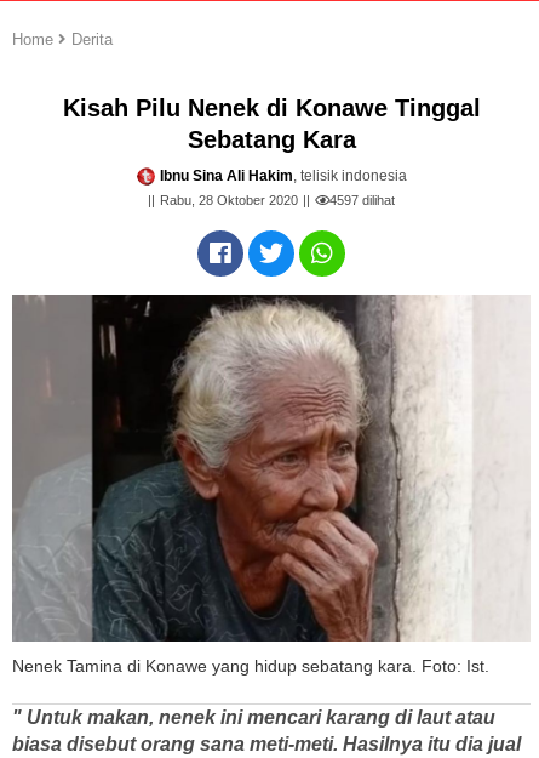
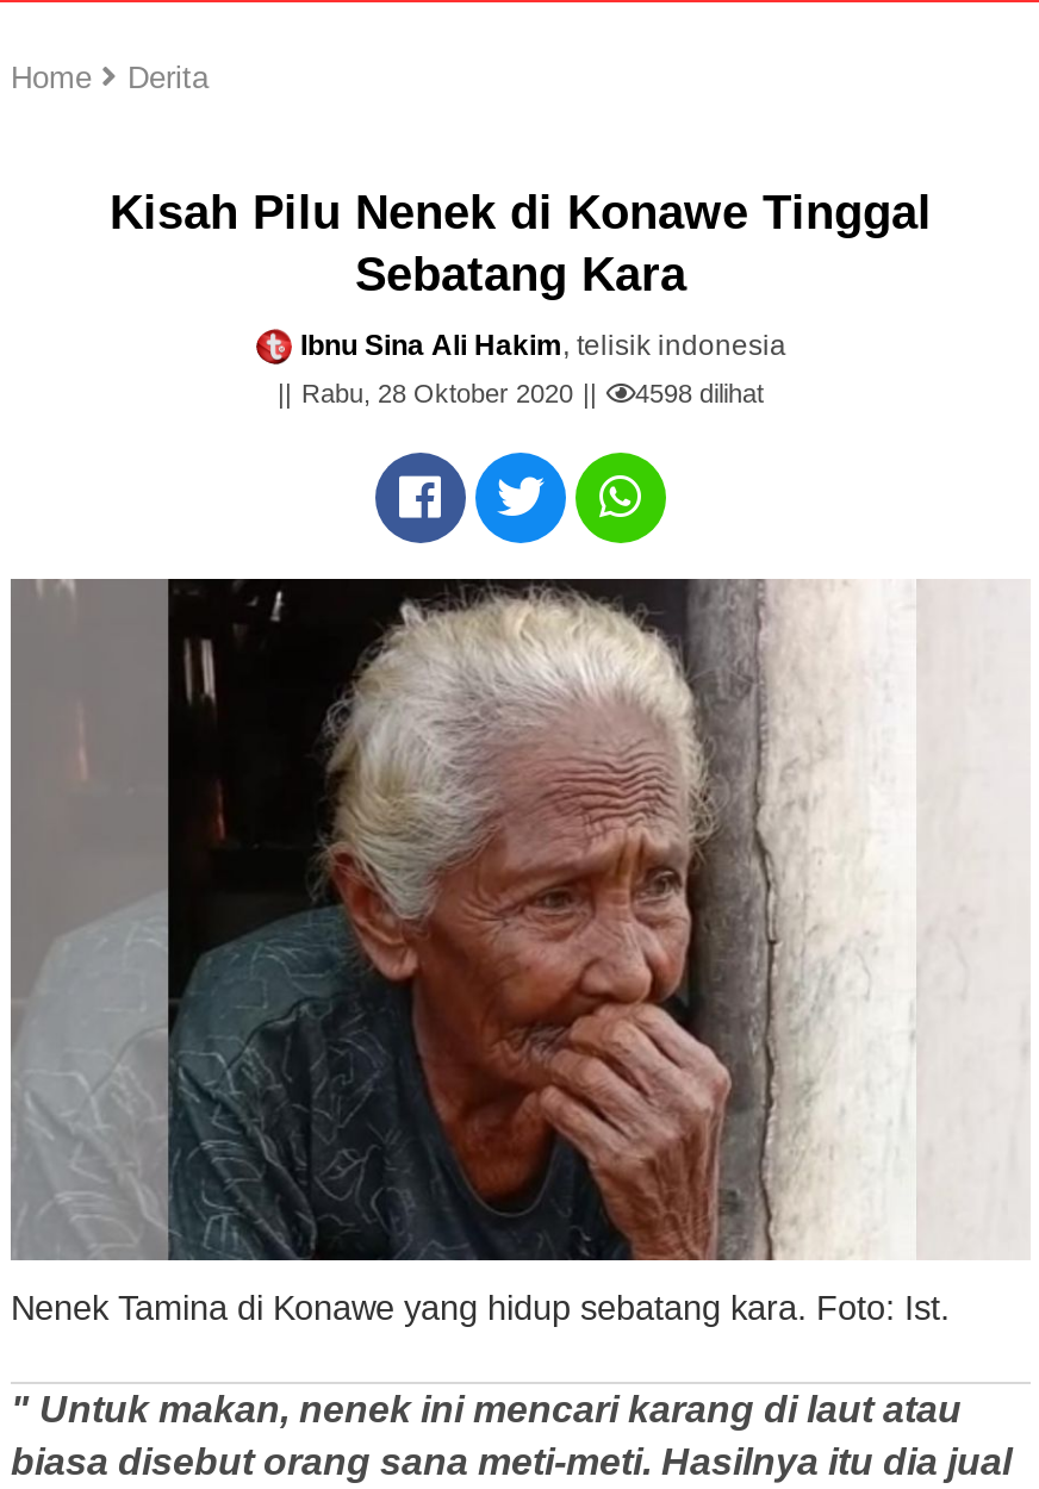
- 4597 dilihat
+ 4598 dilihat
